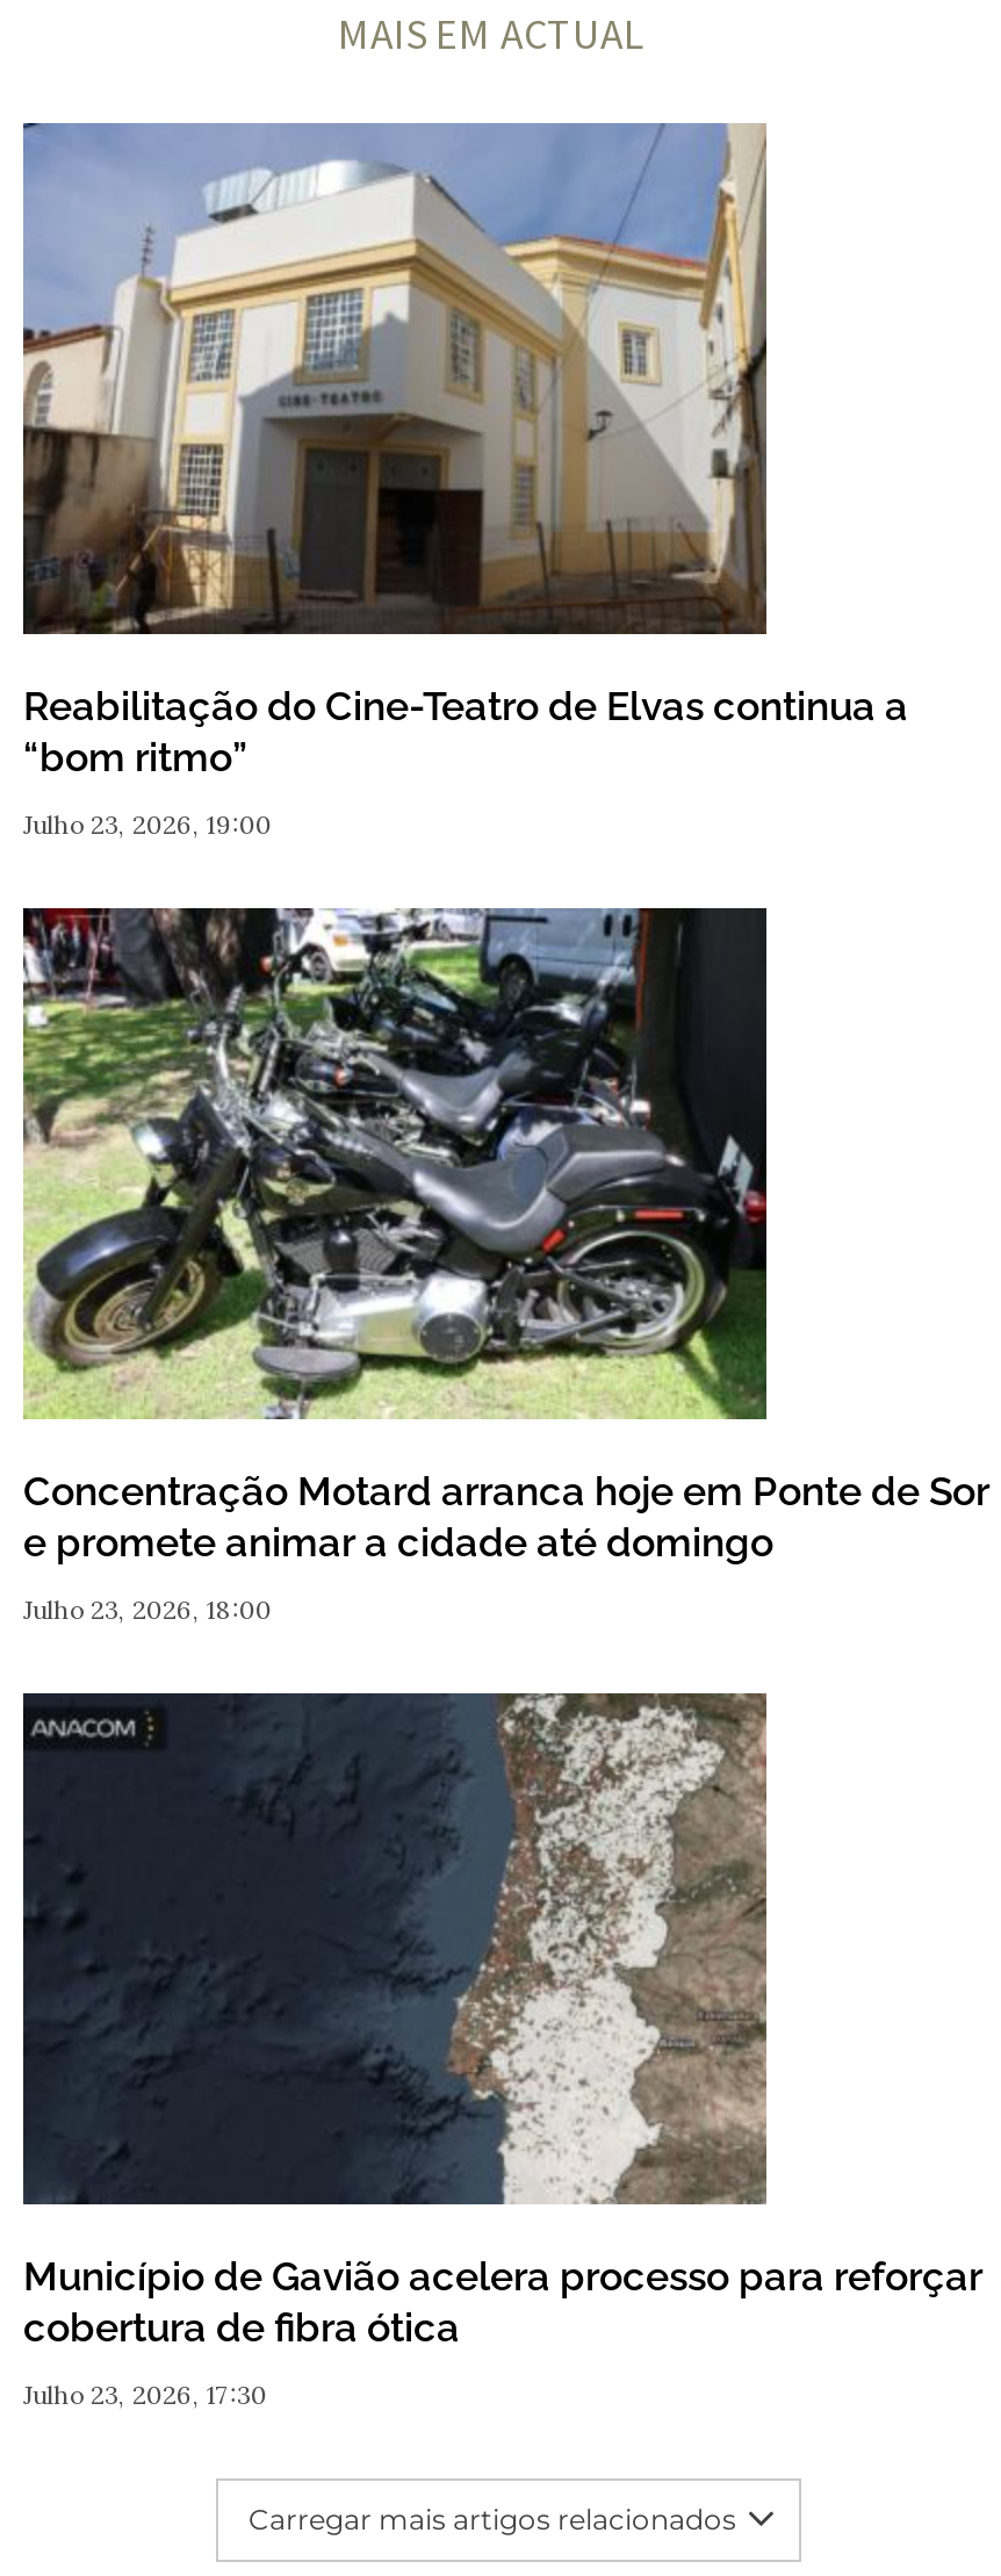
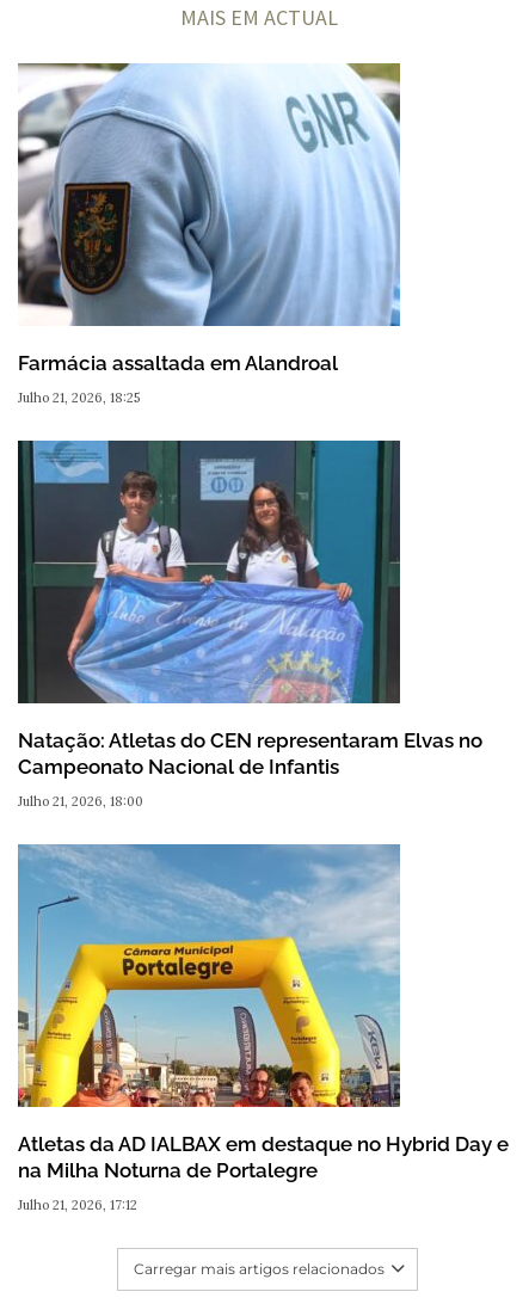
- [image]
- Reabilitação do Cine-Teatro de Elvas continua a
- “bom ritmo”
+ [image]
+ Farmácia assaltada em Alandroal

- Julho 23, 2026, 19:00
+ Julho 21, 2026, 18:25

- [image]
- Concentração Motard arranca hoje em Ponte de Sor
- e promete animar a cidade até domingo
+ [image]
+ Natação: Atletas do CEN representaram Elvas no
+ Campeonato Nacional de Infantis

- Julho 23, 2026, 18:00
+ Julho 21, 2026, 18:00

- [image]
- Município de Gavião acelera processo para reforçar
- cobertura de fibra ótica
+ [image]
+ Atletas da AD IALBAX em destaque no Hybrid Day e
+ na Milha Noturna de Portalegre

- Julho 23, 2026, 17:30
+ Julho 21, 2026, 17:12
